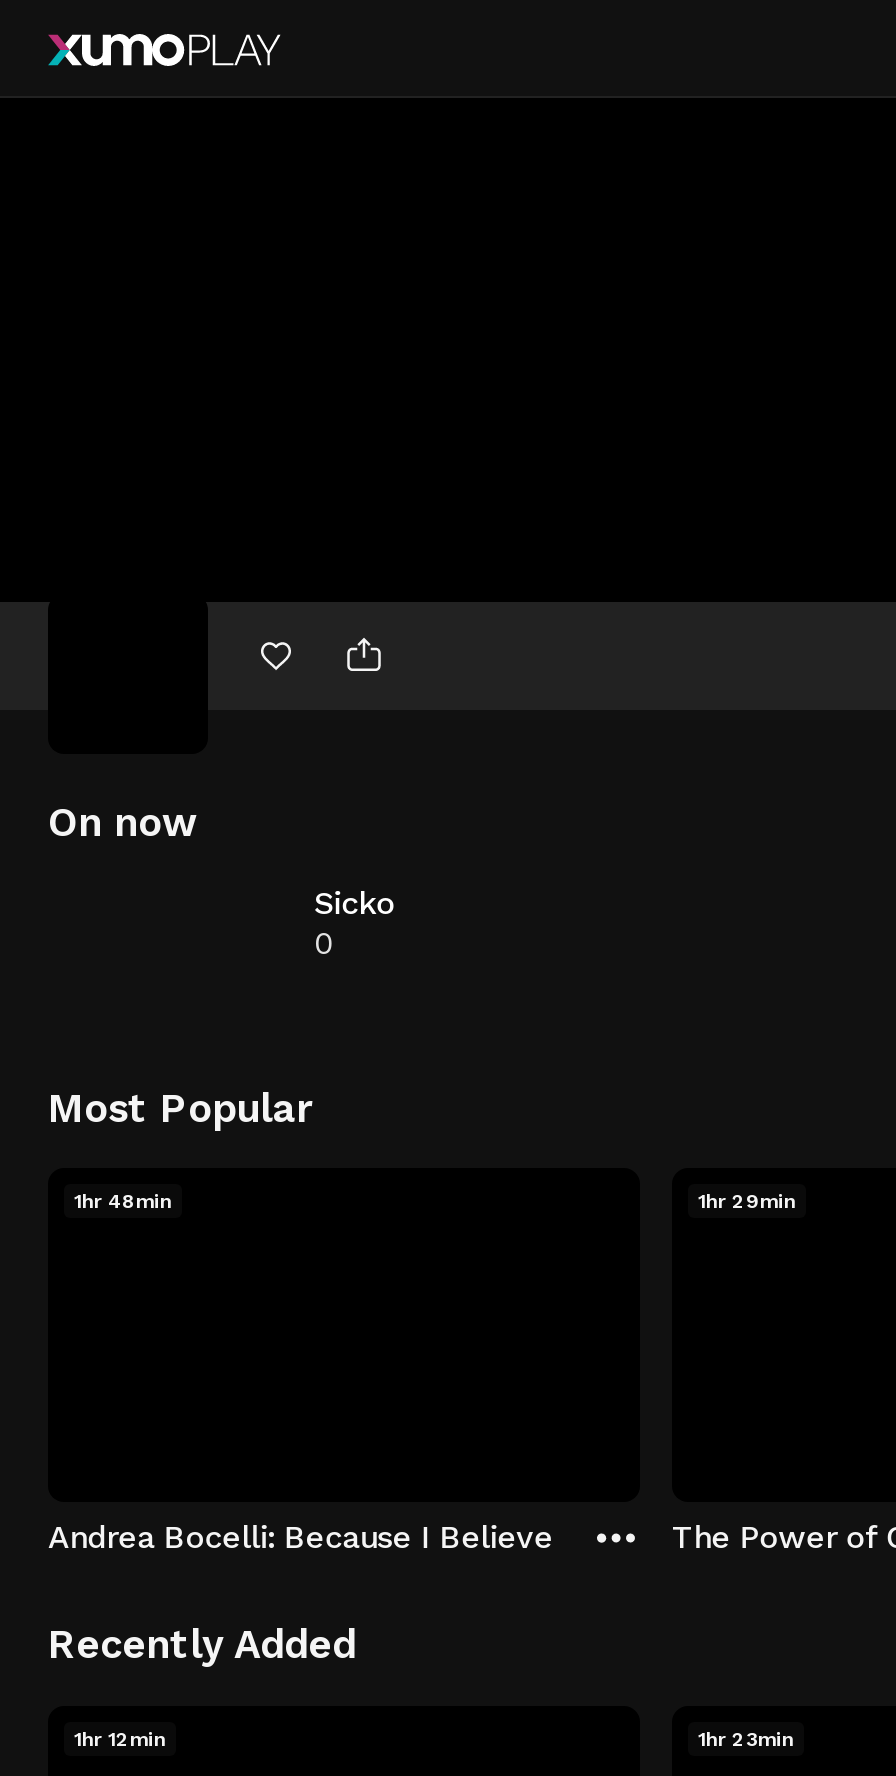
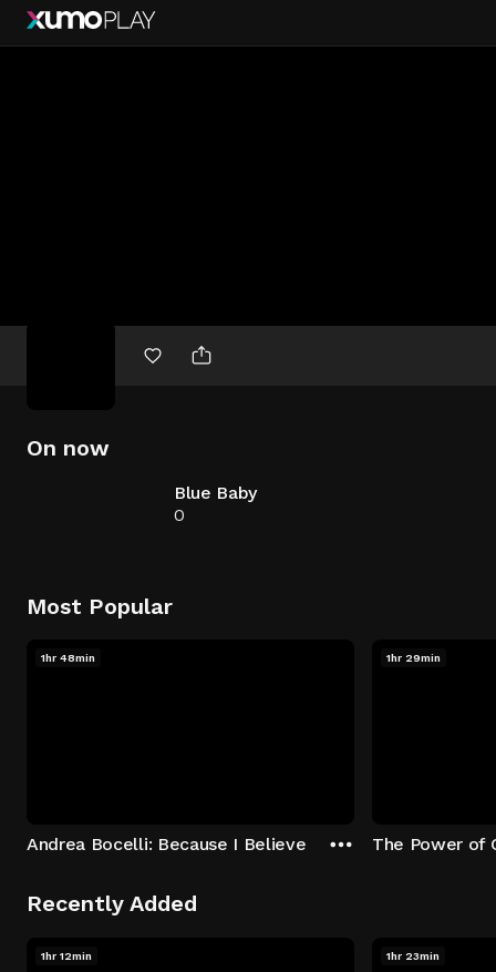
- Sicko
+ Blue Baby
